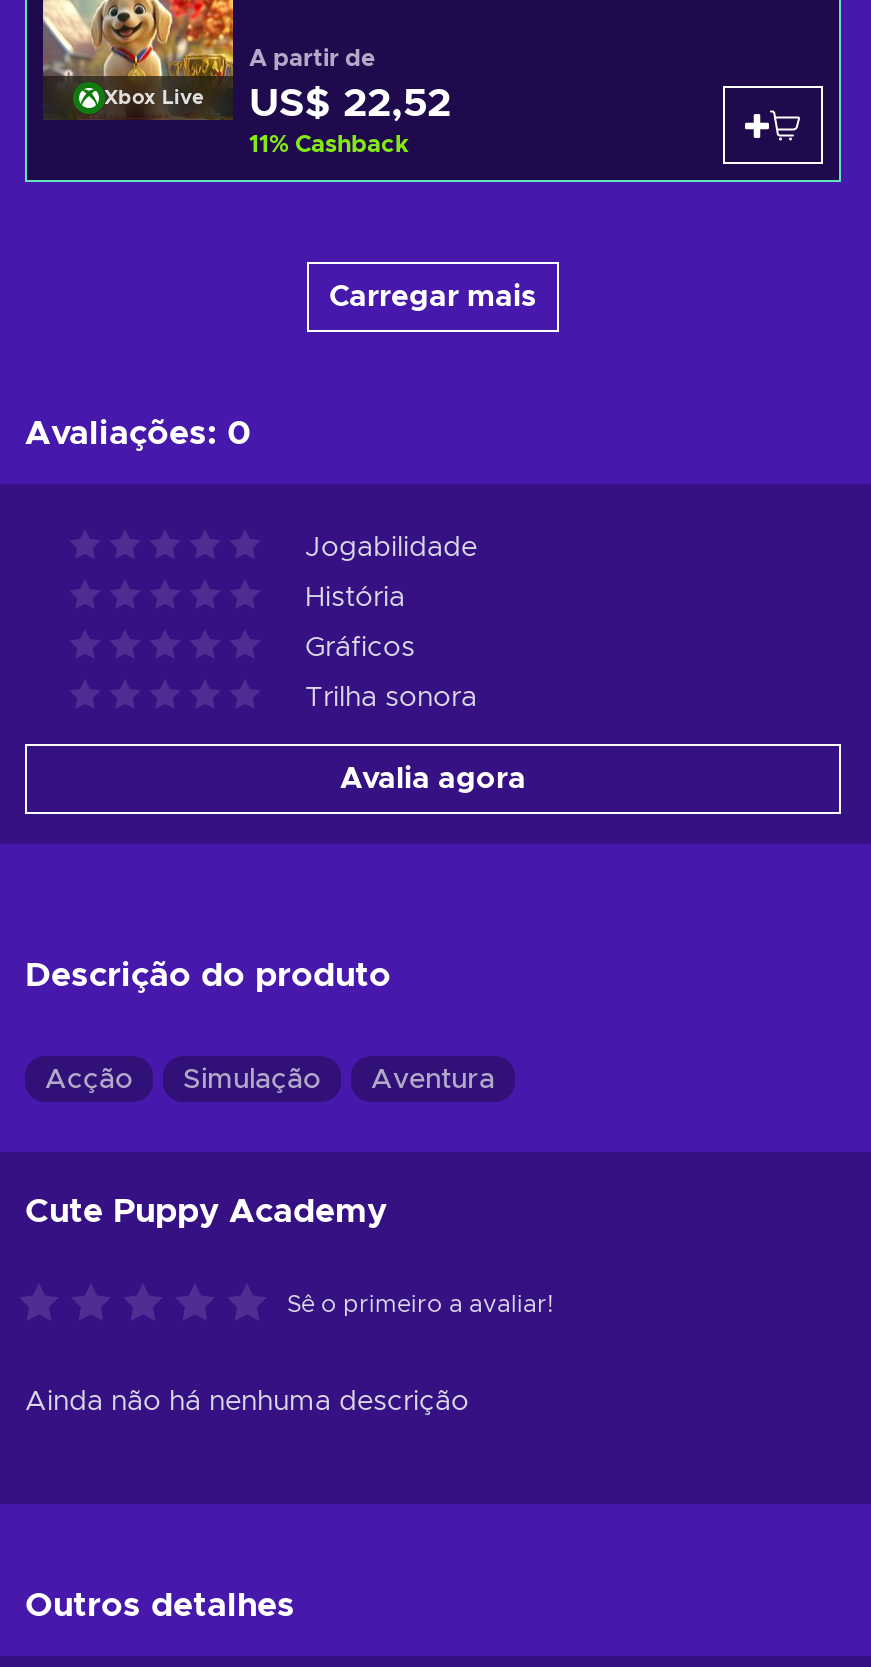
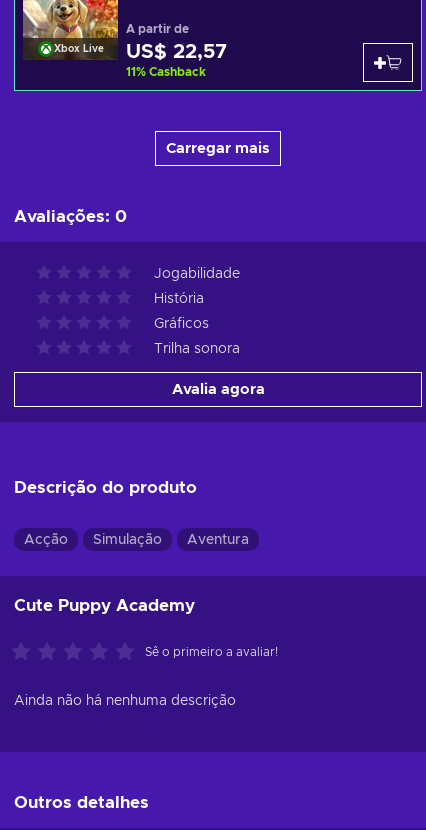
- US$ 22,52
+ US$ 22,57
